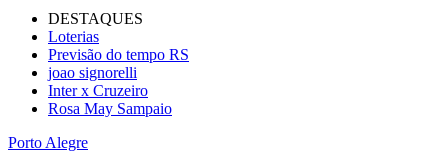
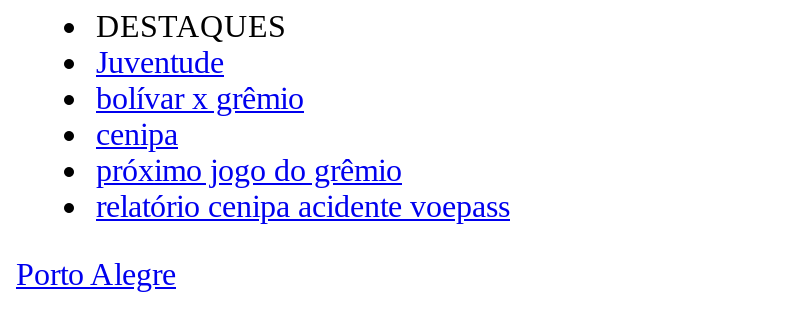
- Loterias
- Previsão do tempo RS
- joao signorelli
- Inter x Cruzeiro
- Rosa May Sampaio
+ Juventude
+ bolívar x grêmio
+ cenipa
+ próximo jogo do grêmio
+ relatório cenipa acidente voepass
